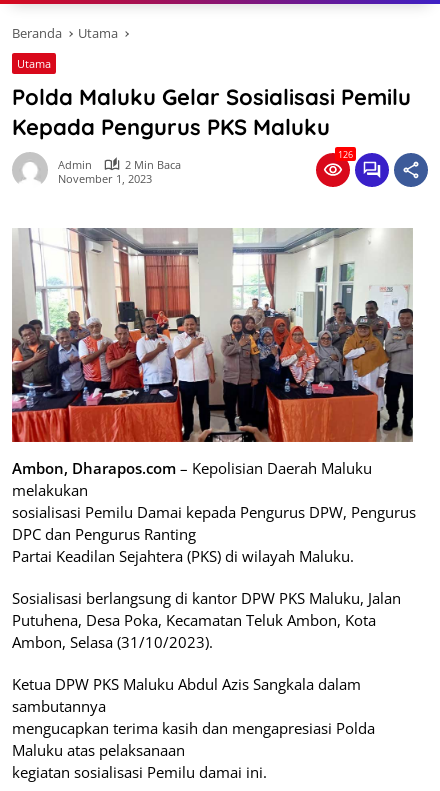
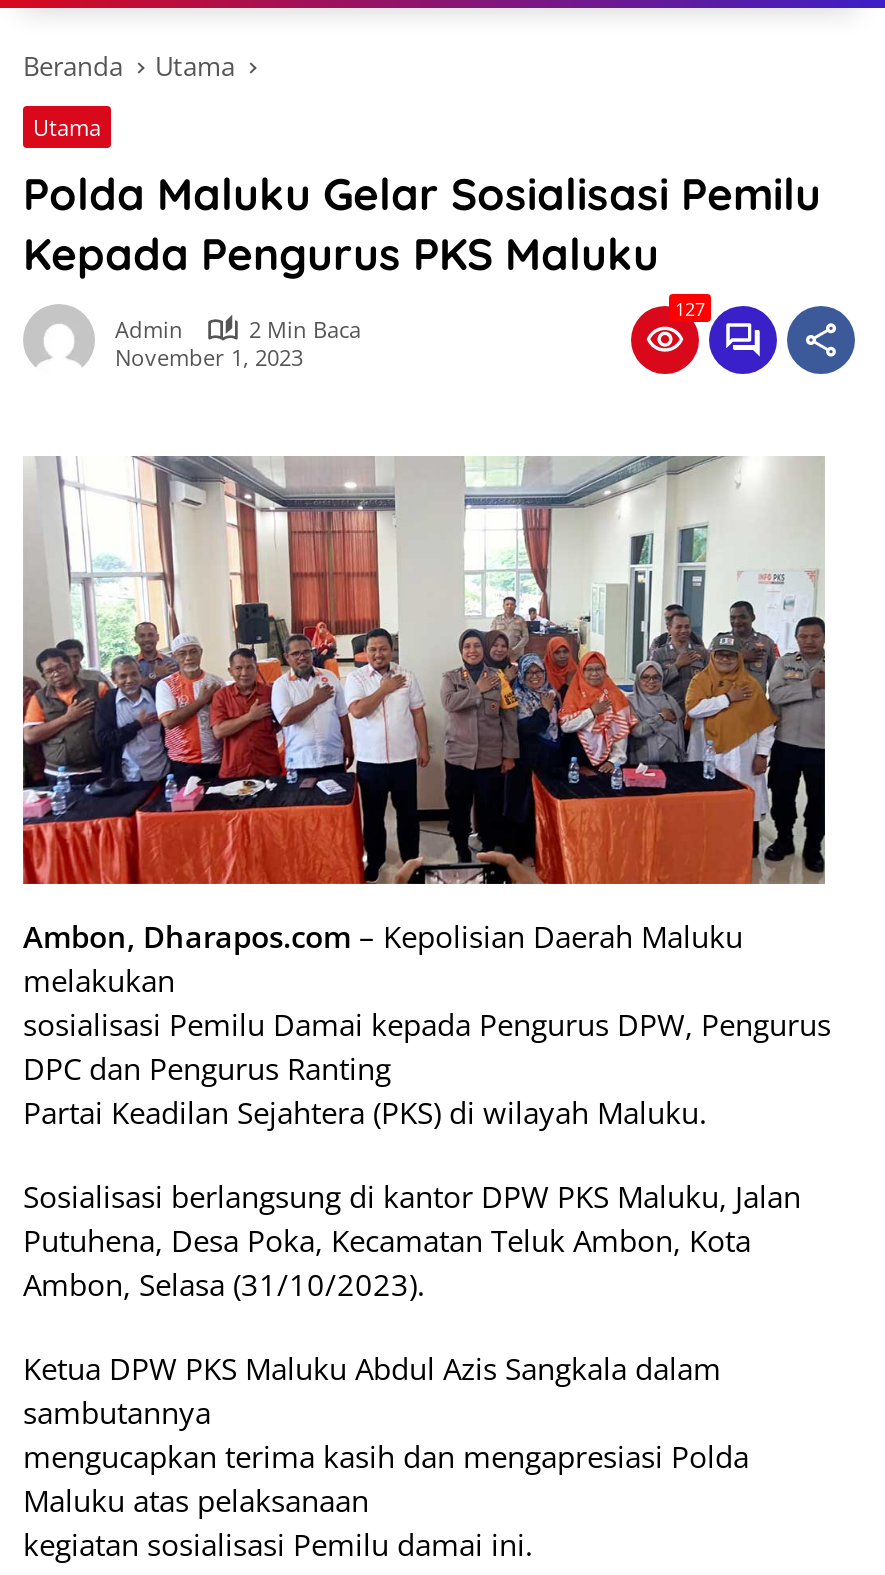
- 126
+ 127
